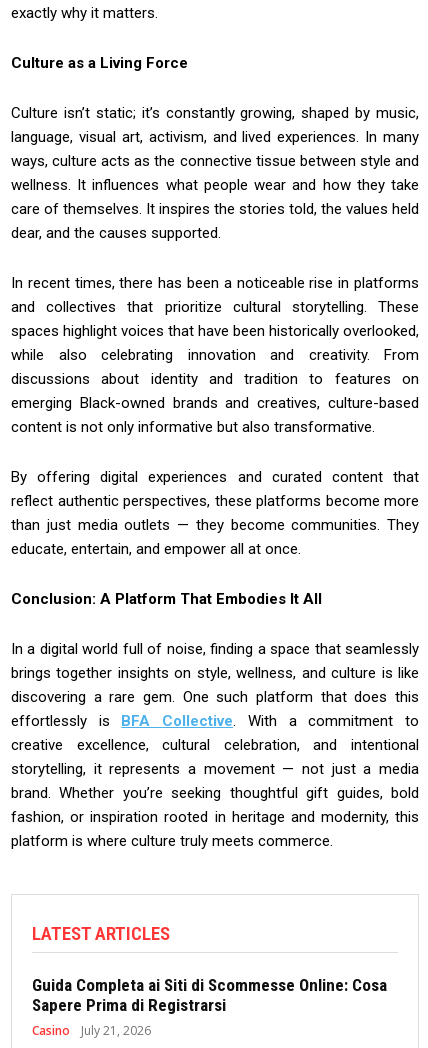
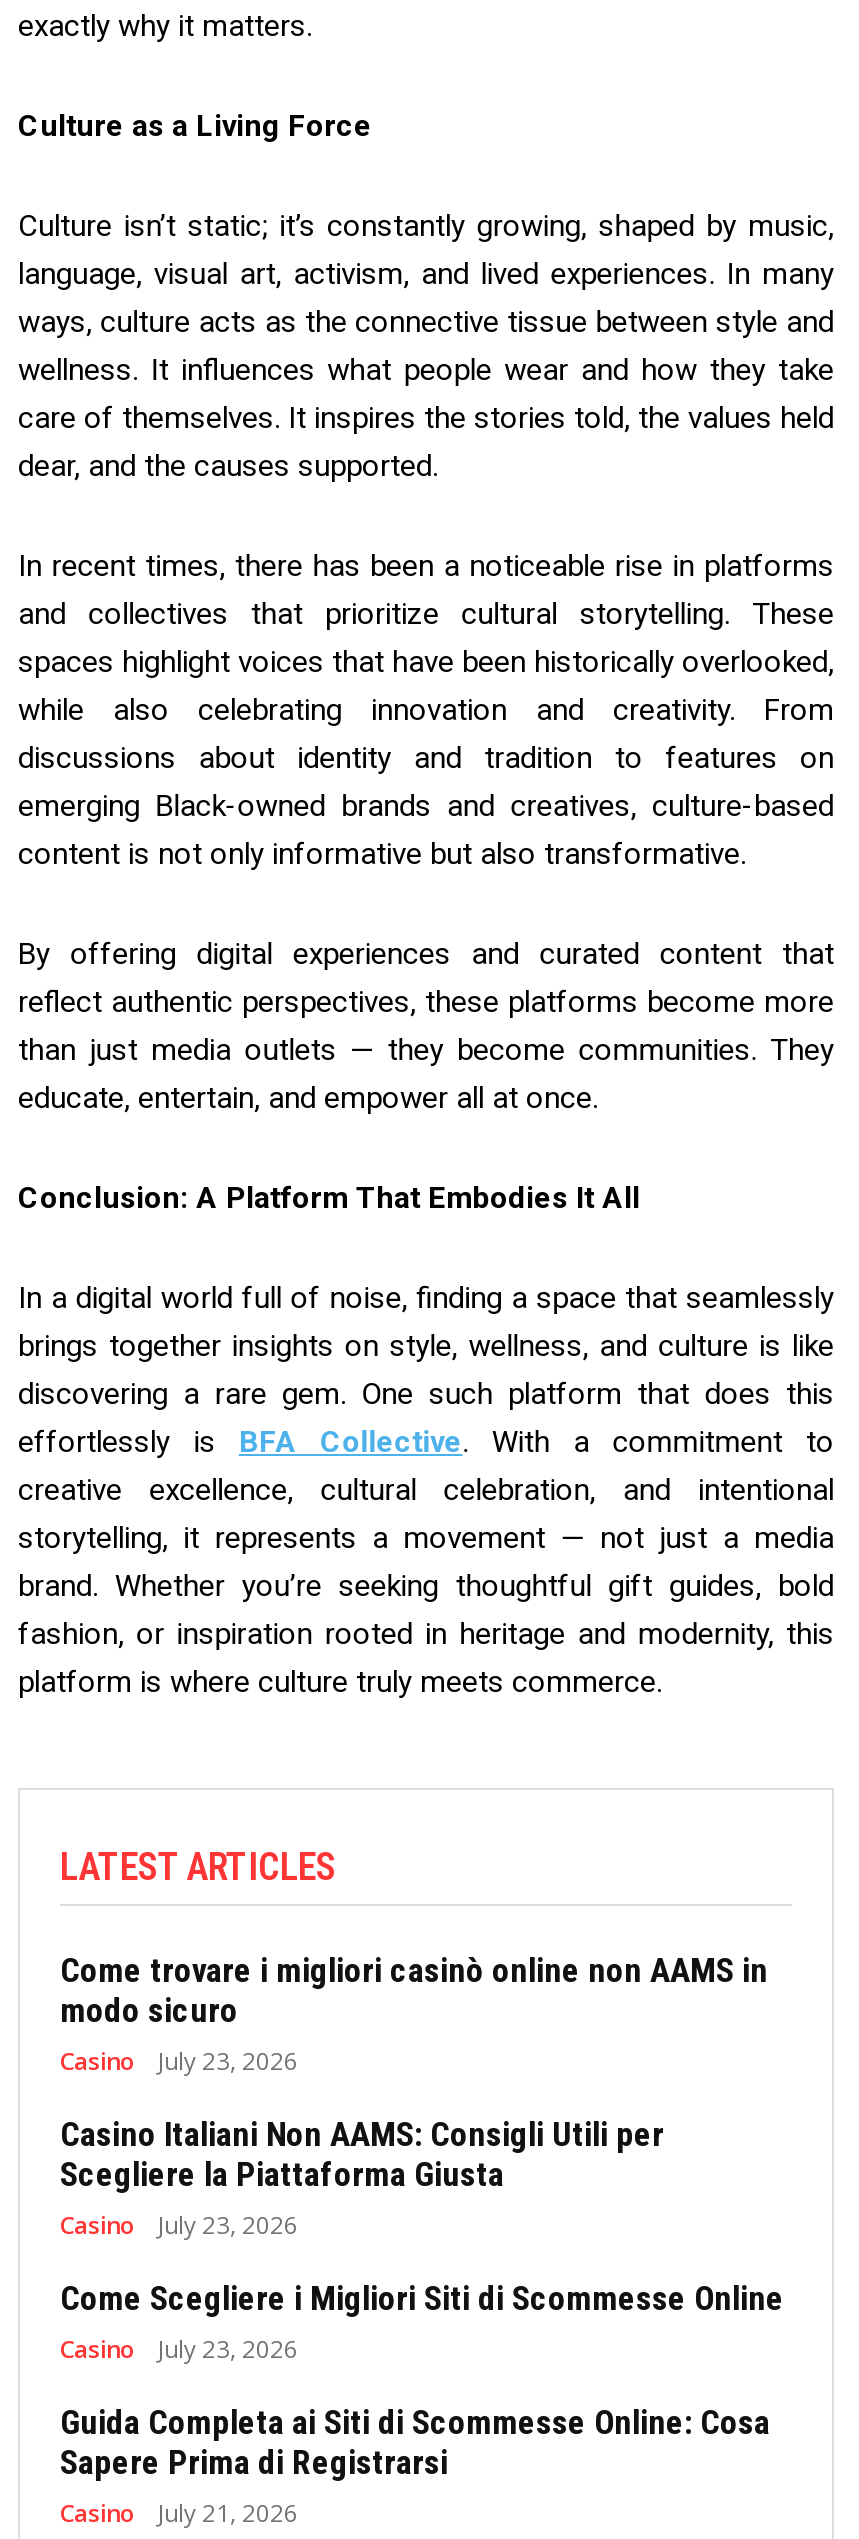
+ Come trovare i migliori casinò online non AAMS in
+ modo sicuro
+ Casino
+ July 23, 2026
+ Casino Italiani Non AAMS: Consigli Utili per
+ Scegliere la Piattaforma Giusta
+ Casino
+ July 23, 2026
+ Come Scegliere i Migliori Siti di Scommesse Online
+ Casino
+ July 23, 2026
